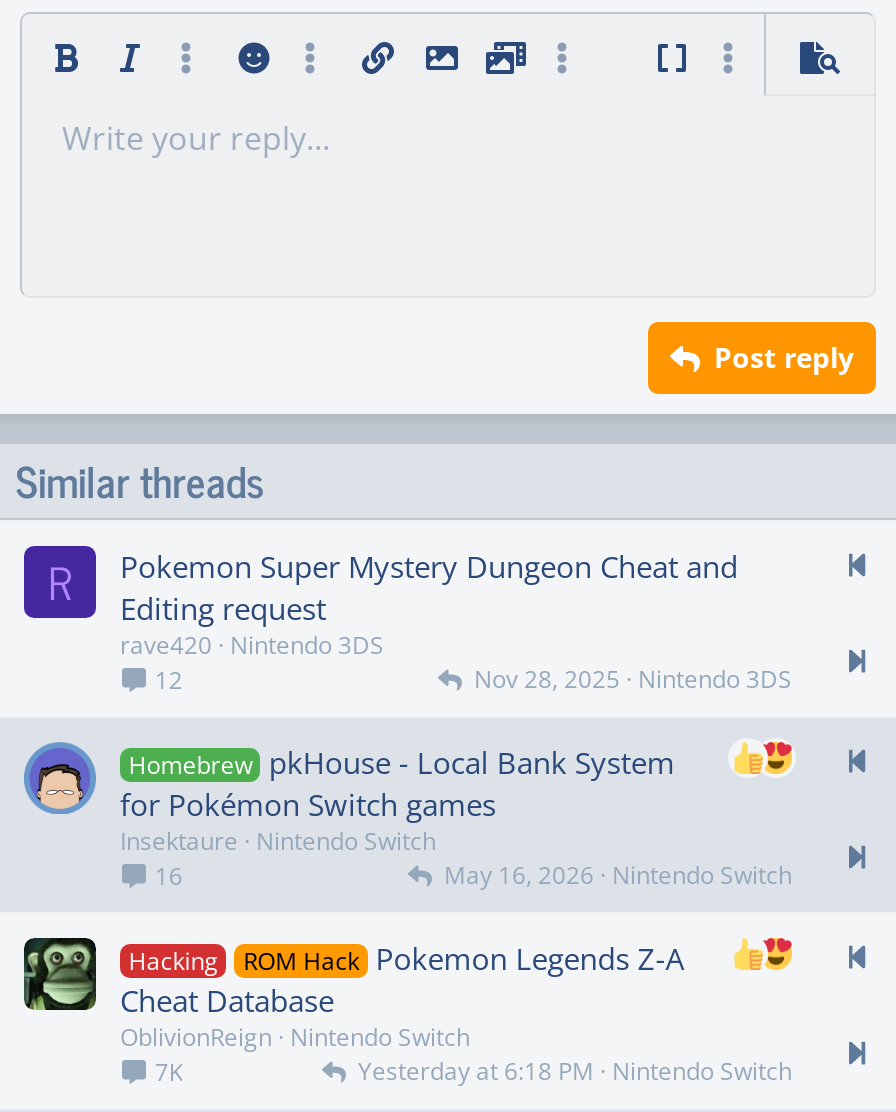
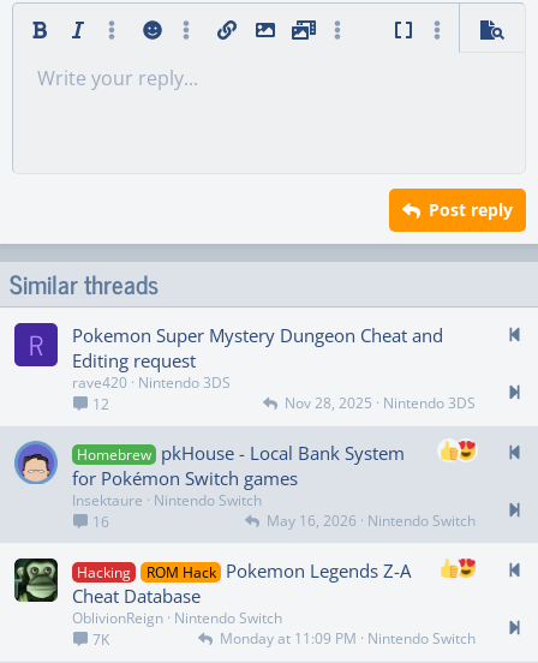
- Yesterday at 6:18 PM
+ Monday at 11:09 PM
